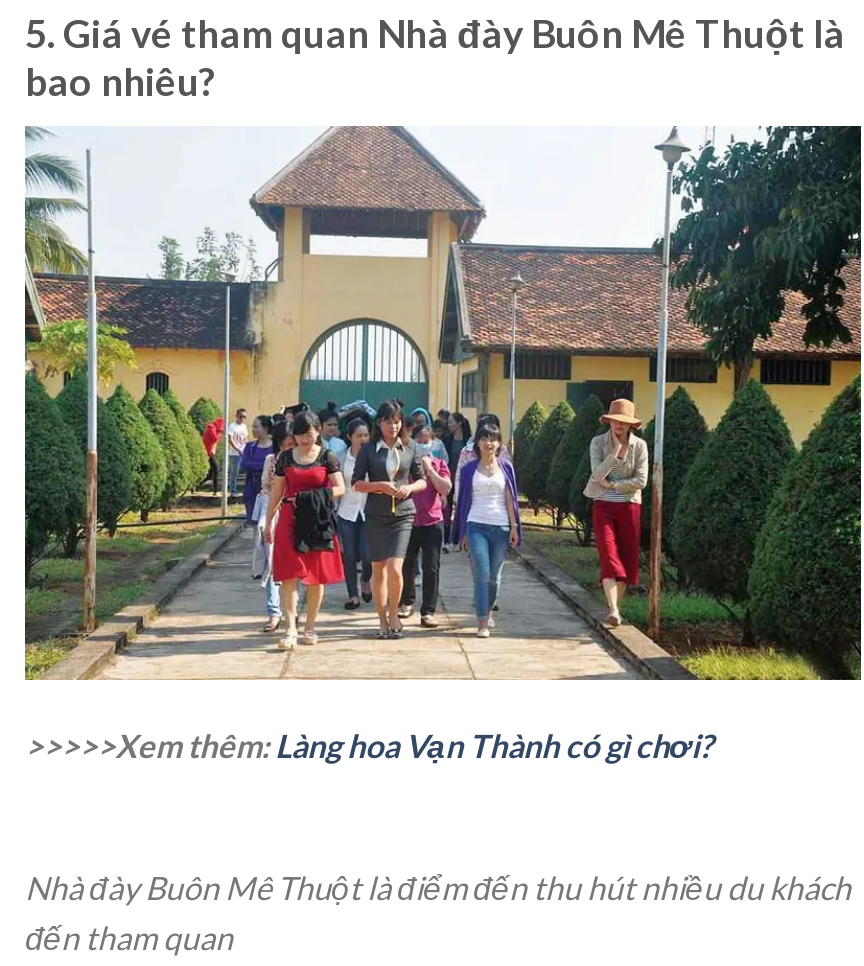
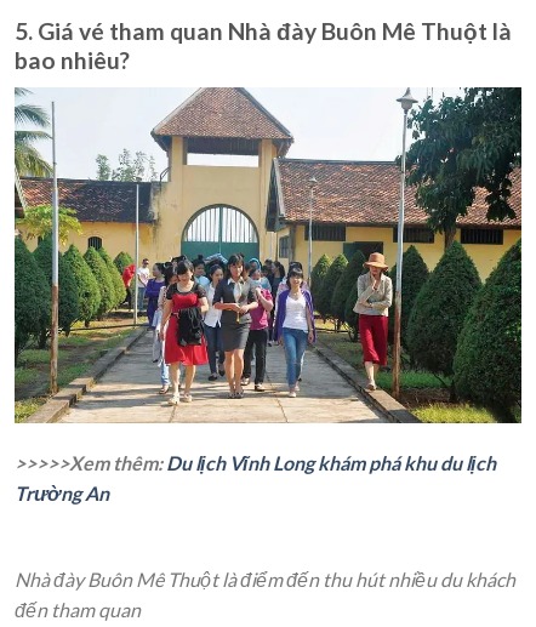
- >>>>>Xem thêm: Làng hoa Vạn Thành có gì chơi?
+ >>>>>Xem thêm:Du lịch Vĩnh Long khám phá khu du lịch
+ Trường An
